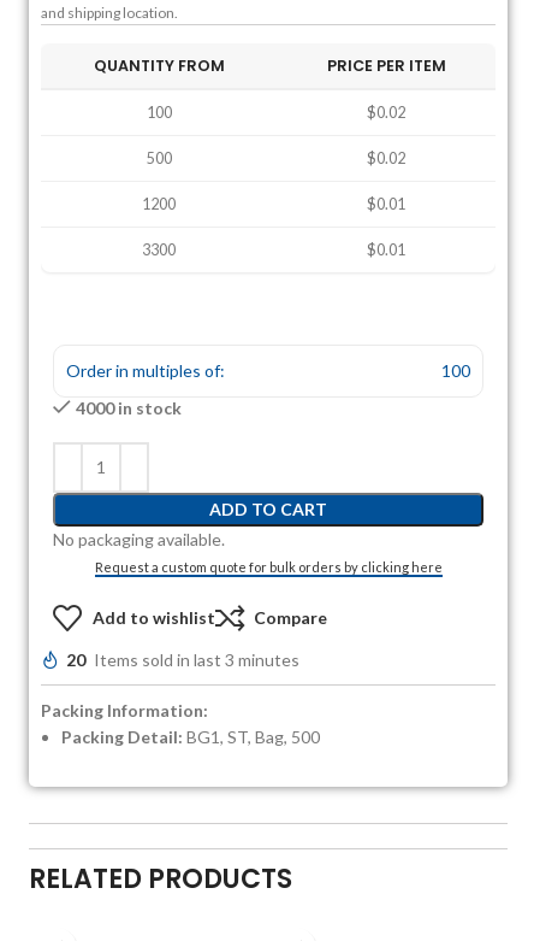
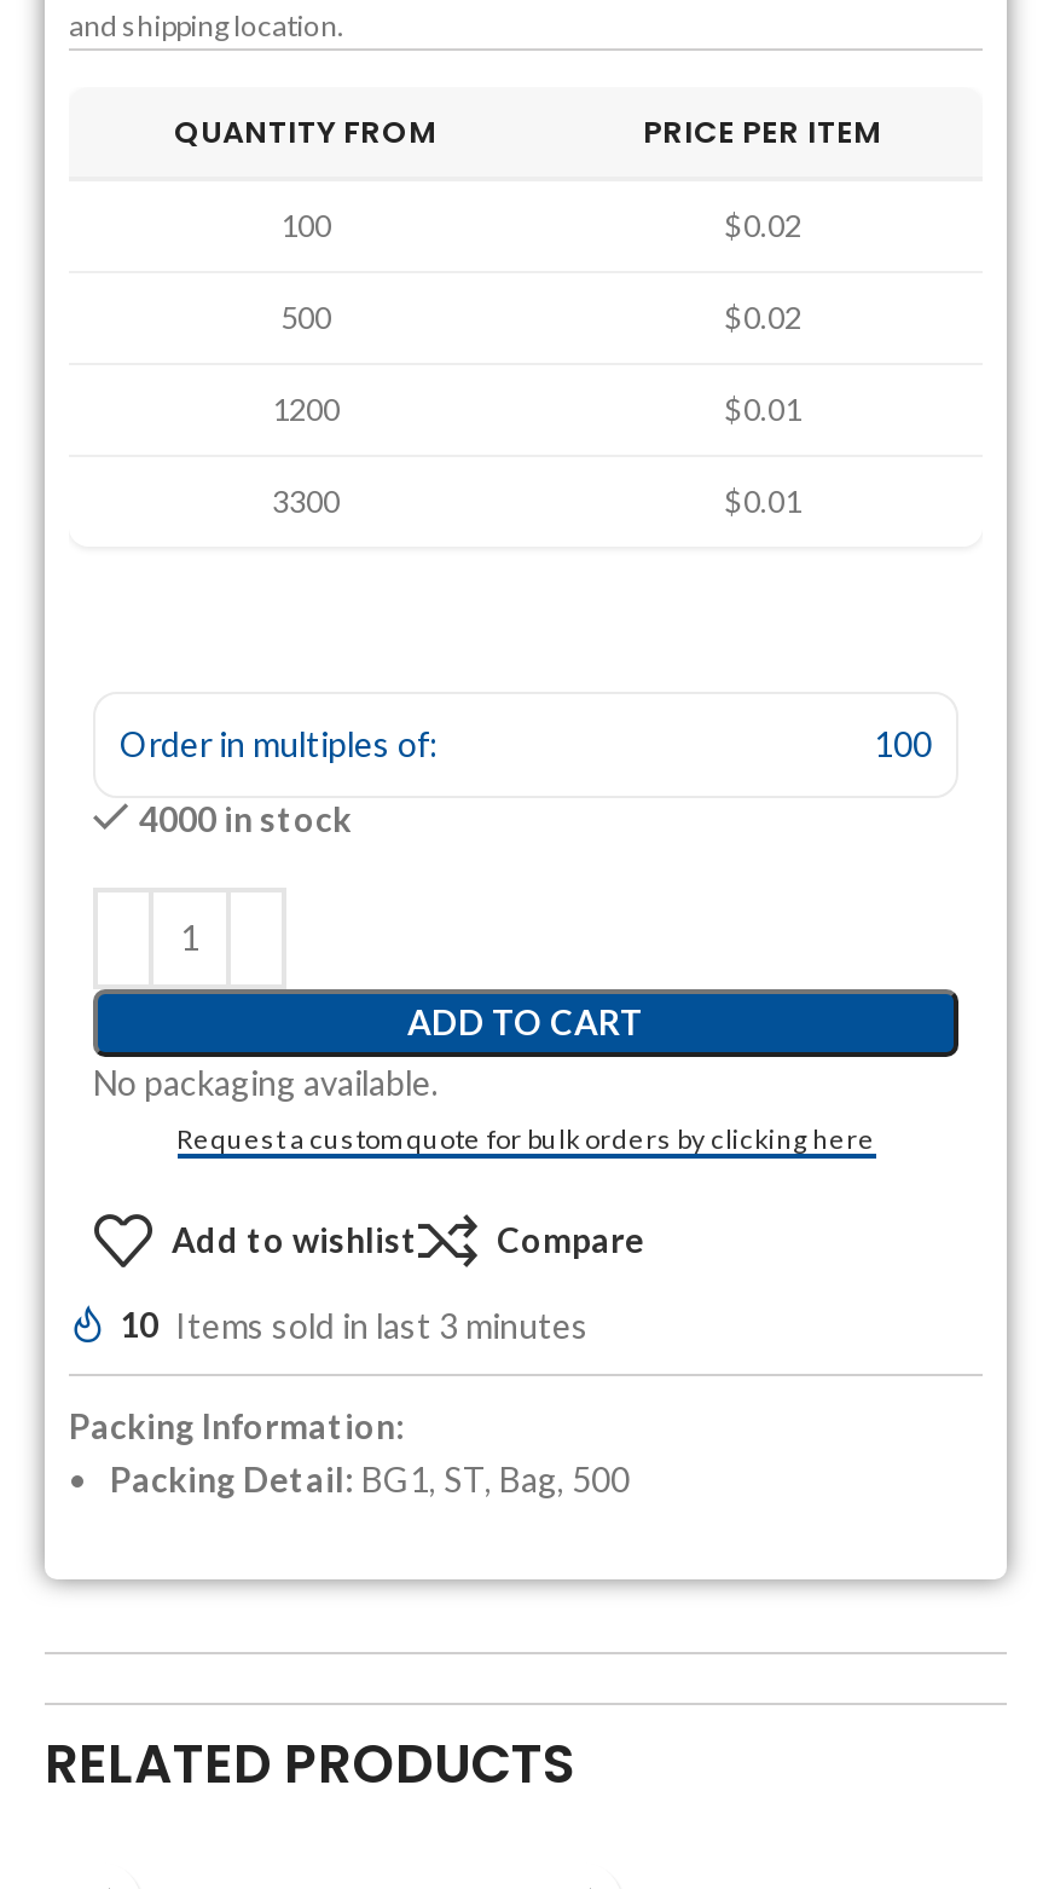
- 20 Items sold in last 3 minutes
+ 10 Items sold in last 3 minutes
